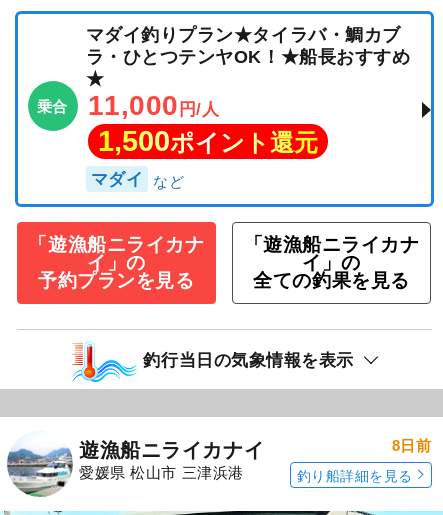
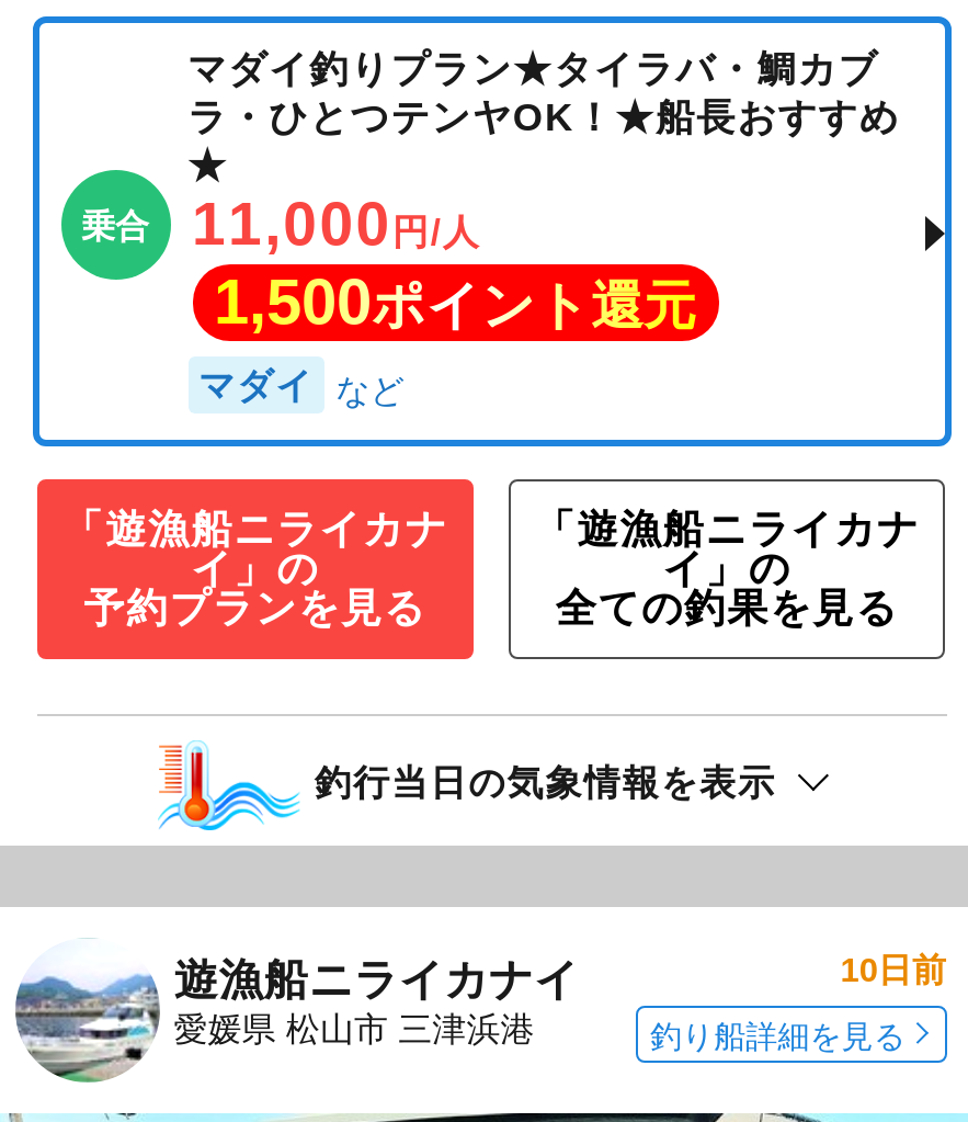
- 8日前
+ 10日前
